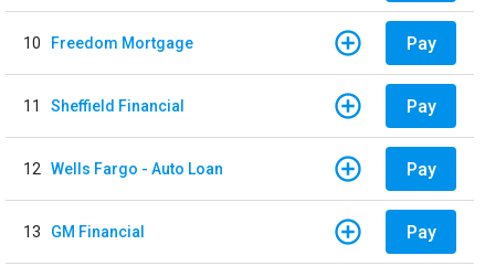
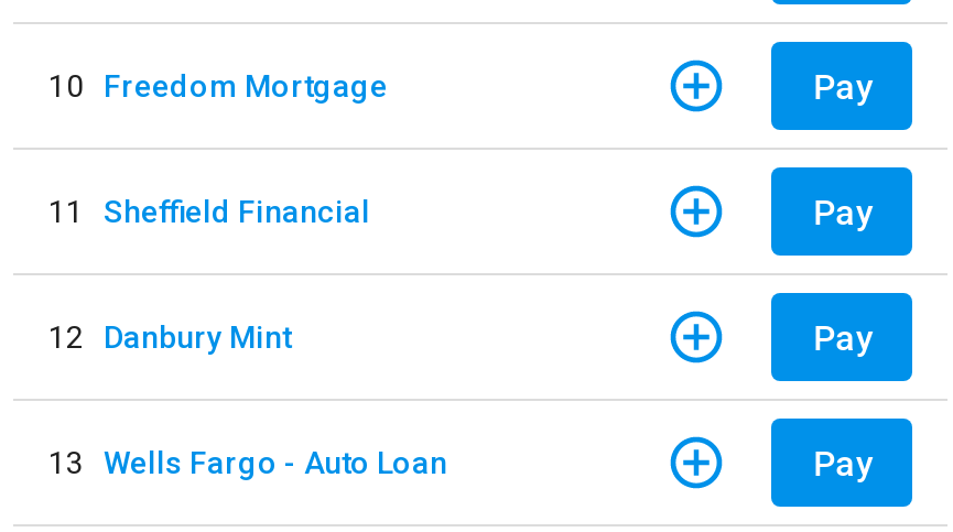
- 12 Wells Fargo - Auto Loan
+ 12 Danbury Mint

- 13 GM Financial
+ 13 Wells Fargo - Auto Loan
